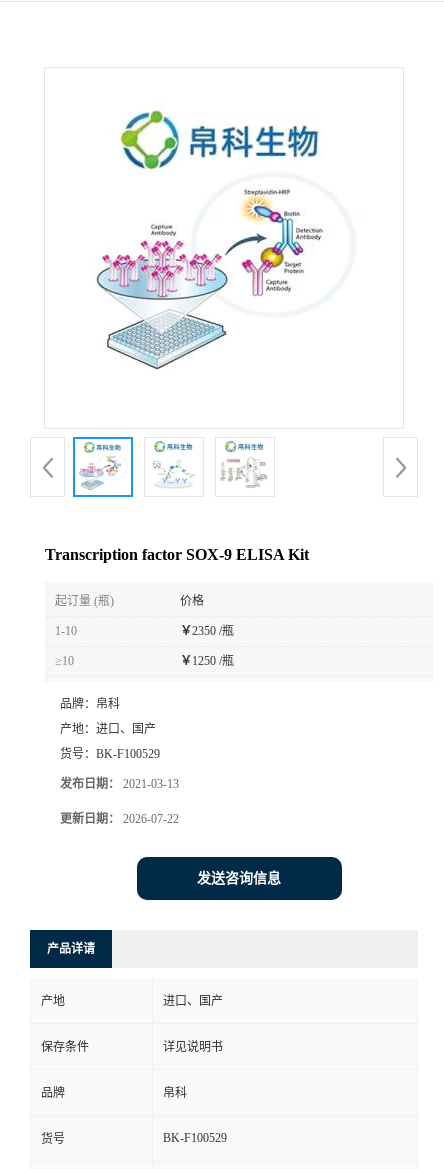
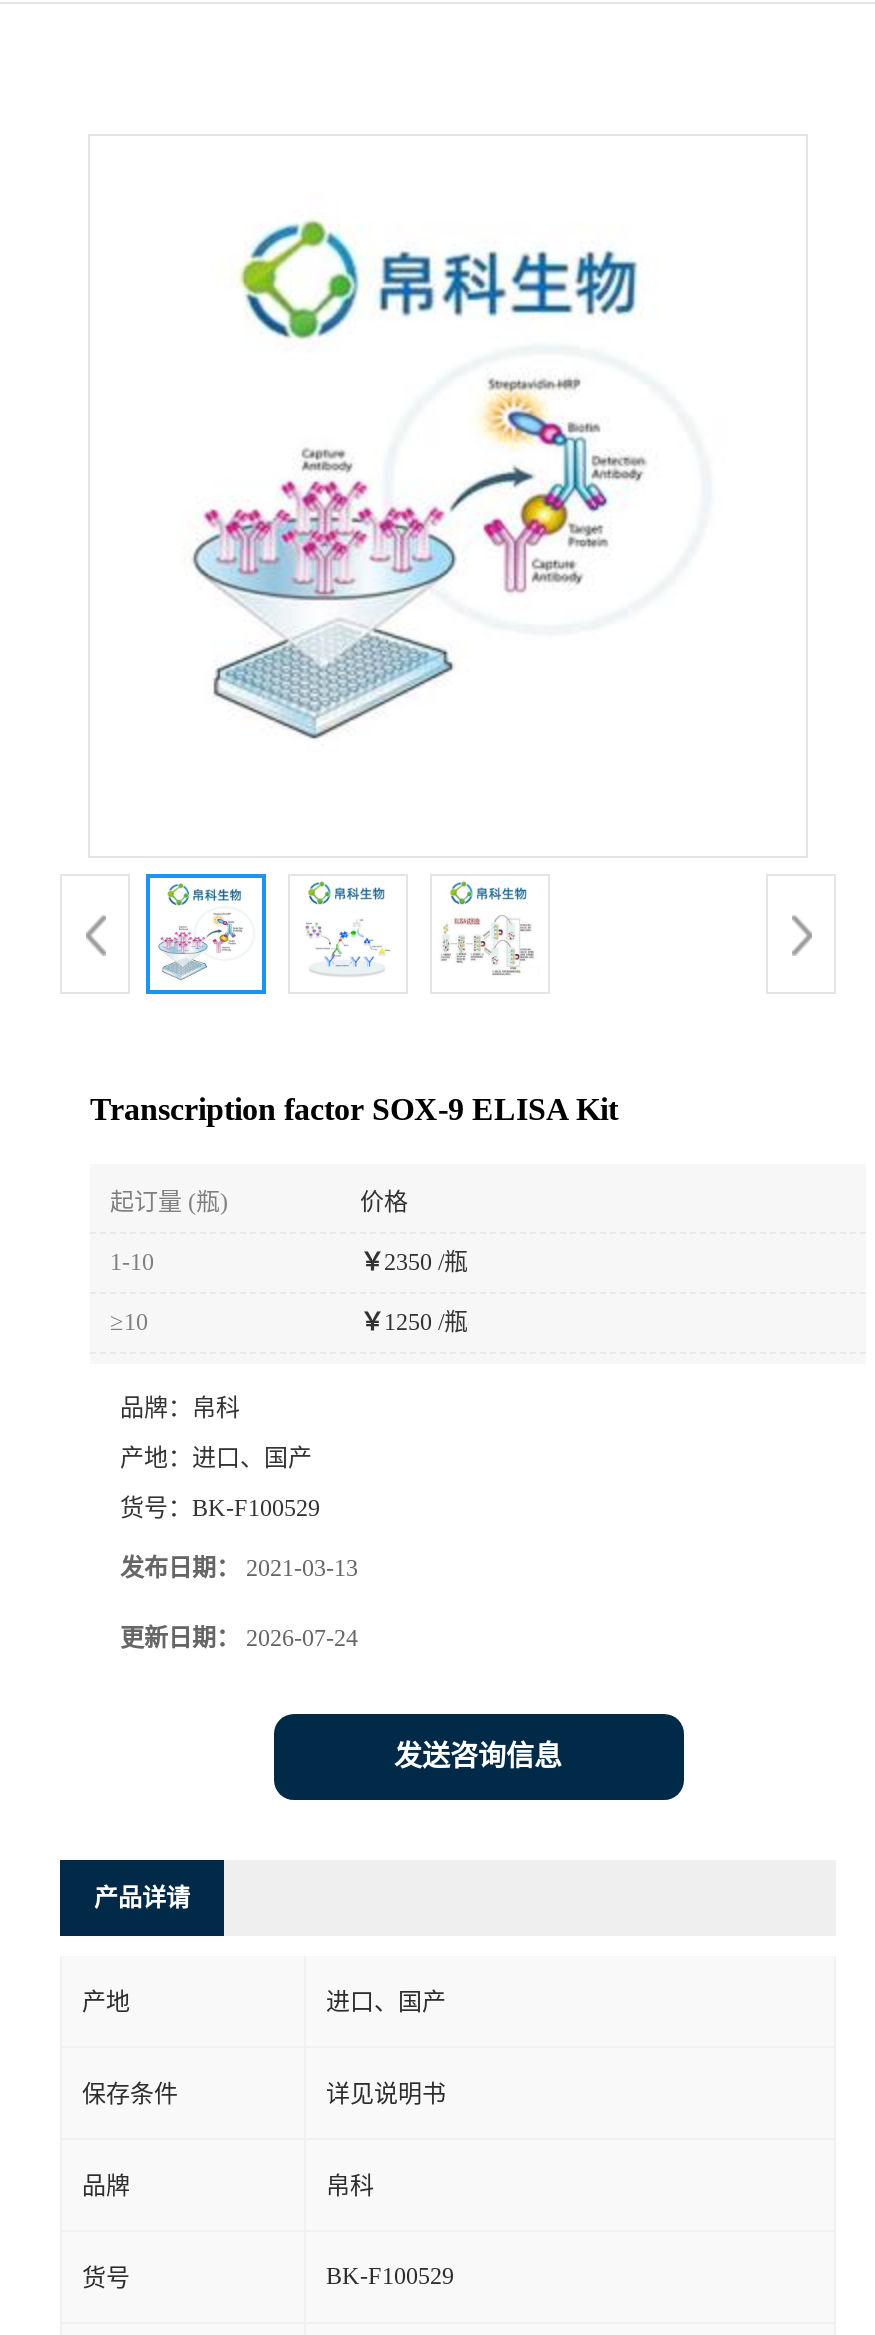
- 更新日期：2026-07-22
+ 更新日期：2026-07-24
